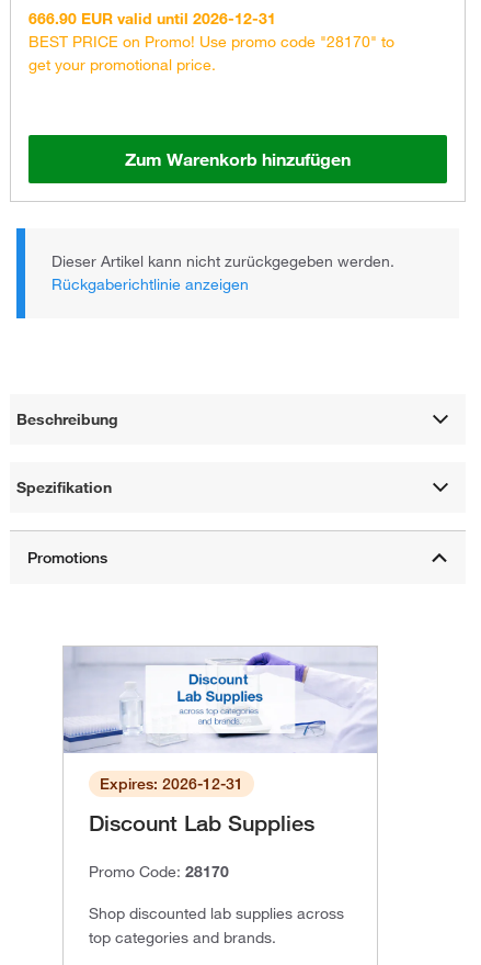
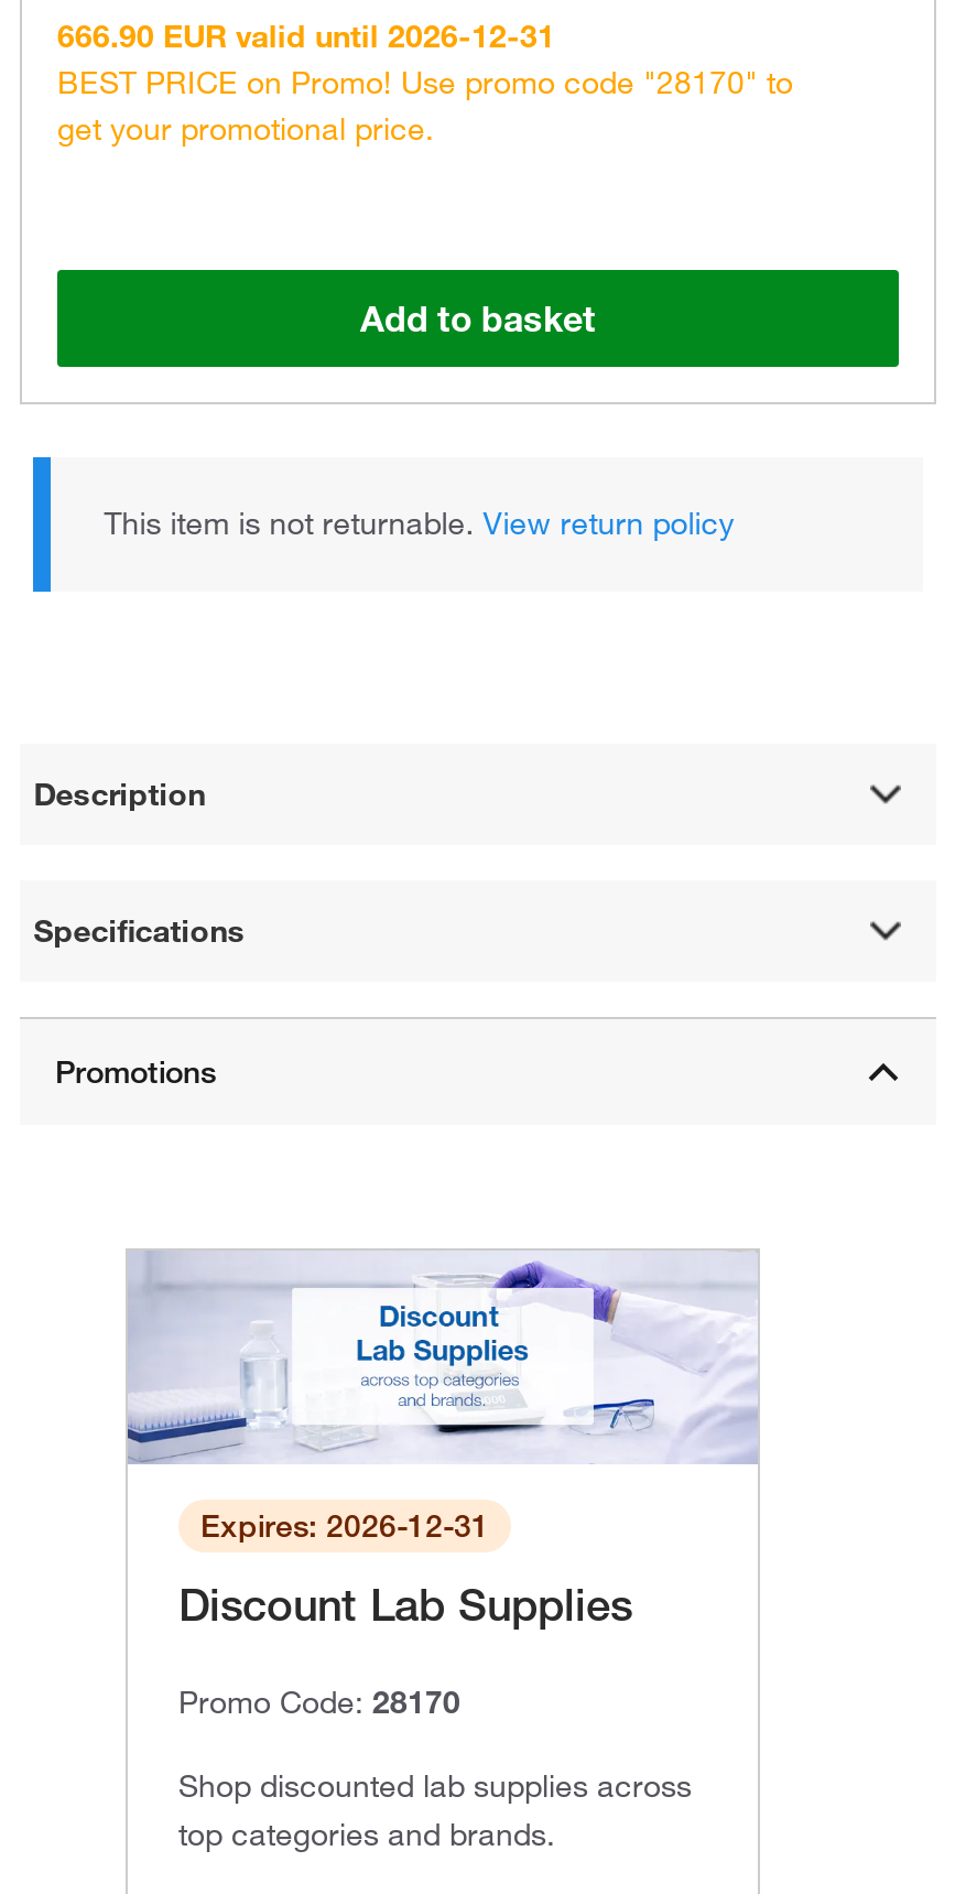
- Zum Warenkorb hinzufügen
+ Add to basket

- Dieser Artikel kann nicht zurückgegeben werden.
- Rückgaberichtlinie anzeigen
+ This item is not returnable. View return policy

- Beschreibung
+ Description

- Spezifikation
+ Specifications
